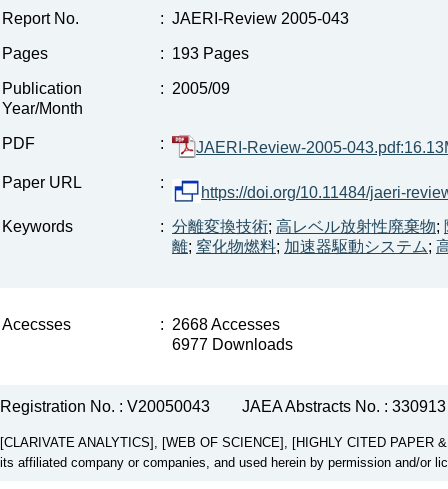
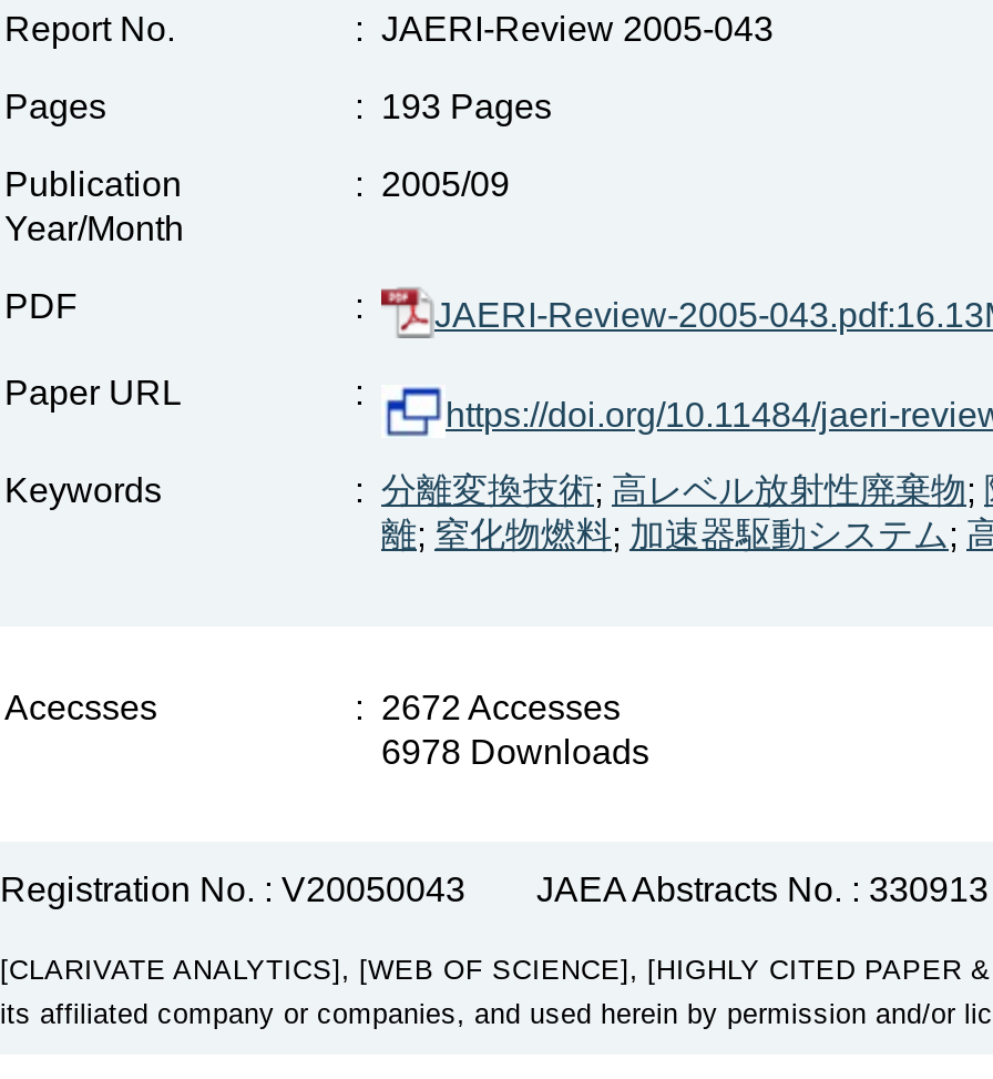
- : 2668 Accesses
+ : 2672 Accesses

- 6977 Downloads
+ 6978 Downloads
